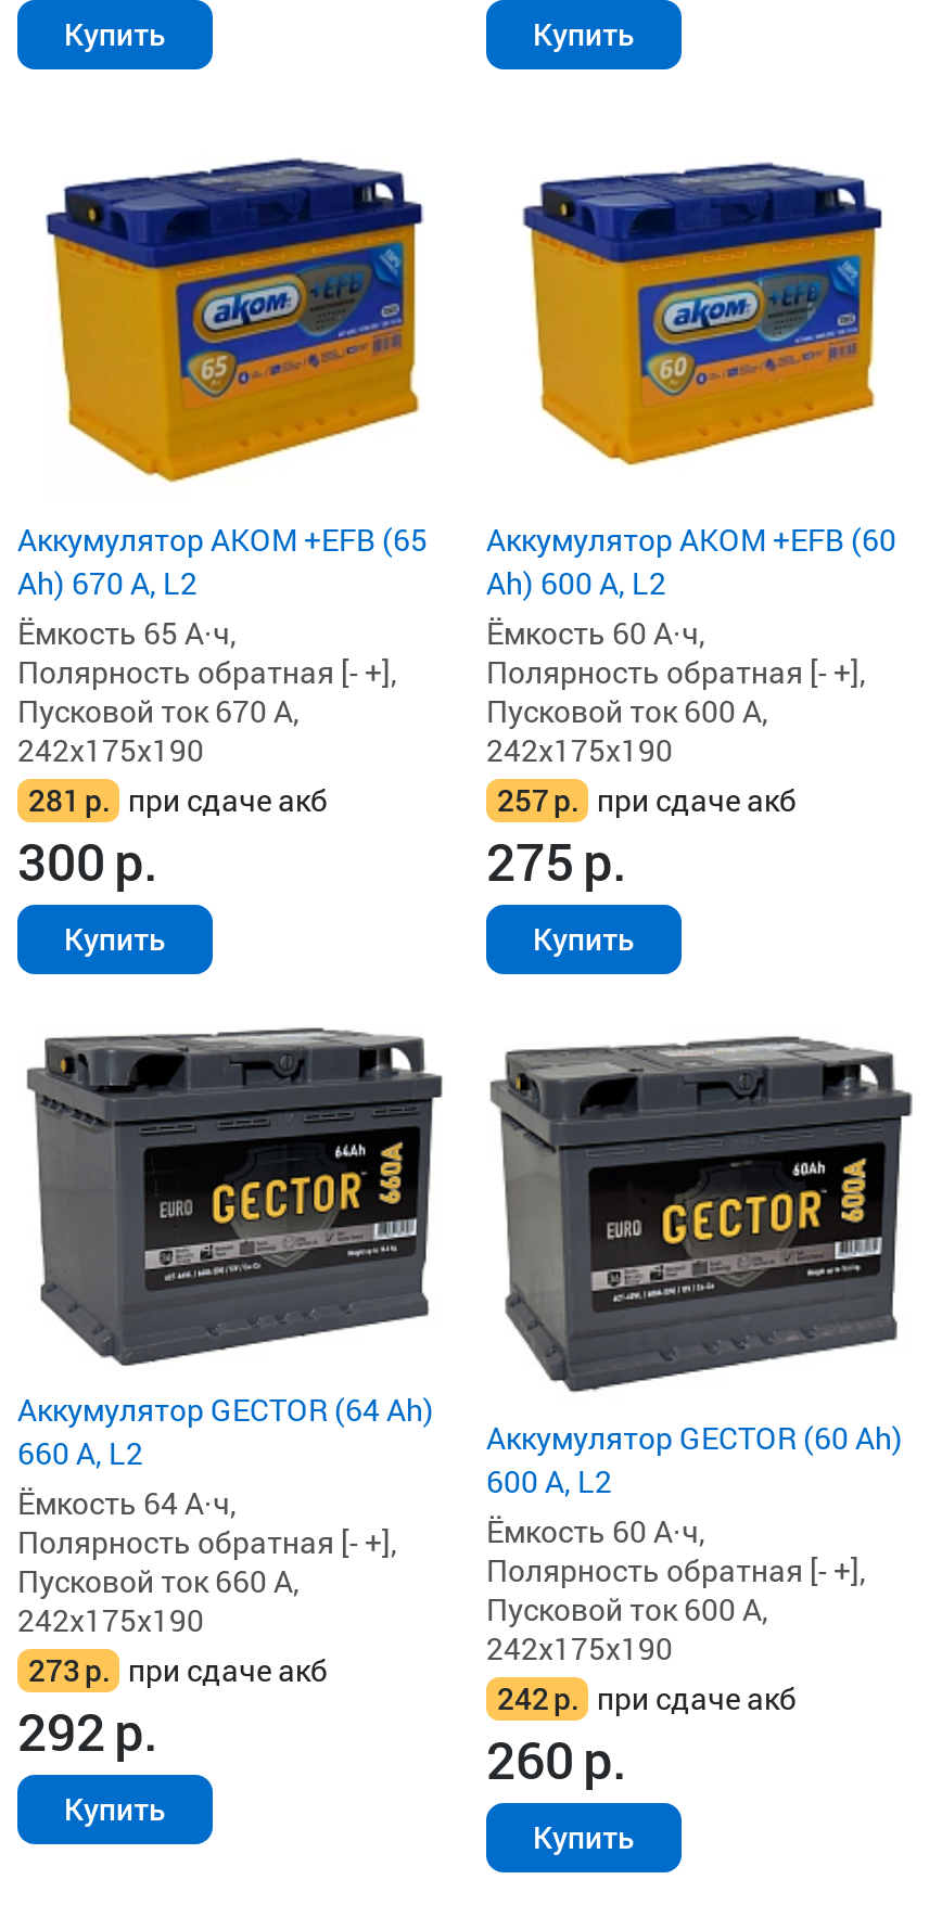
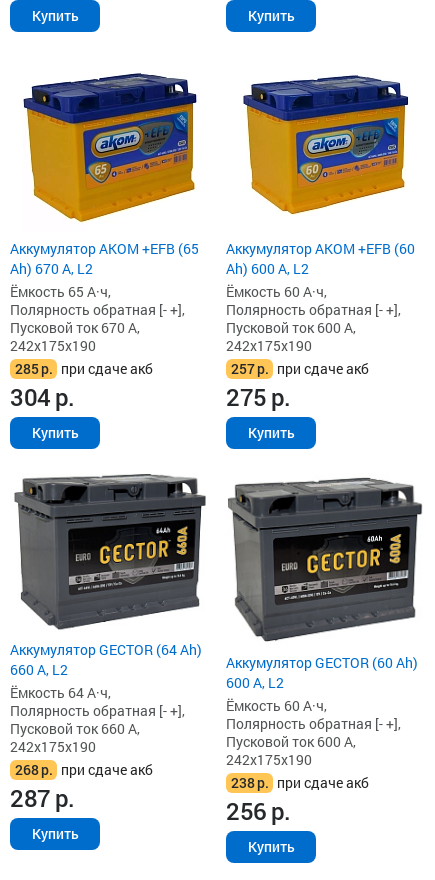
- 281 р. при сдаче акб
+ 285 р. при сдаче акб

- 300 р.
+ 304 р.

- 273 р. при сдаче акб
+ 268 р. при сдаче акб

- 242 р. при сдаче акб
+ 238 р. при сдаче акб

- 292 р.
+ 287 р.

- 260 р.
+ 256 р.
